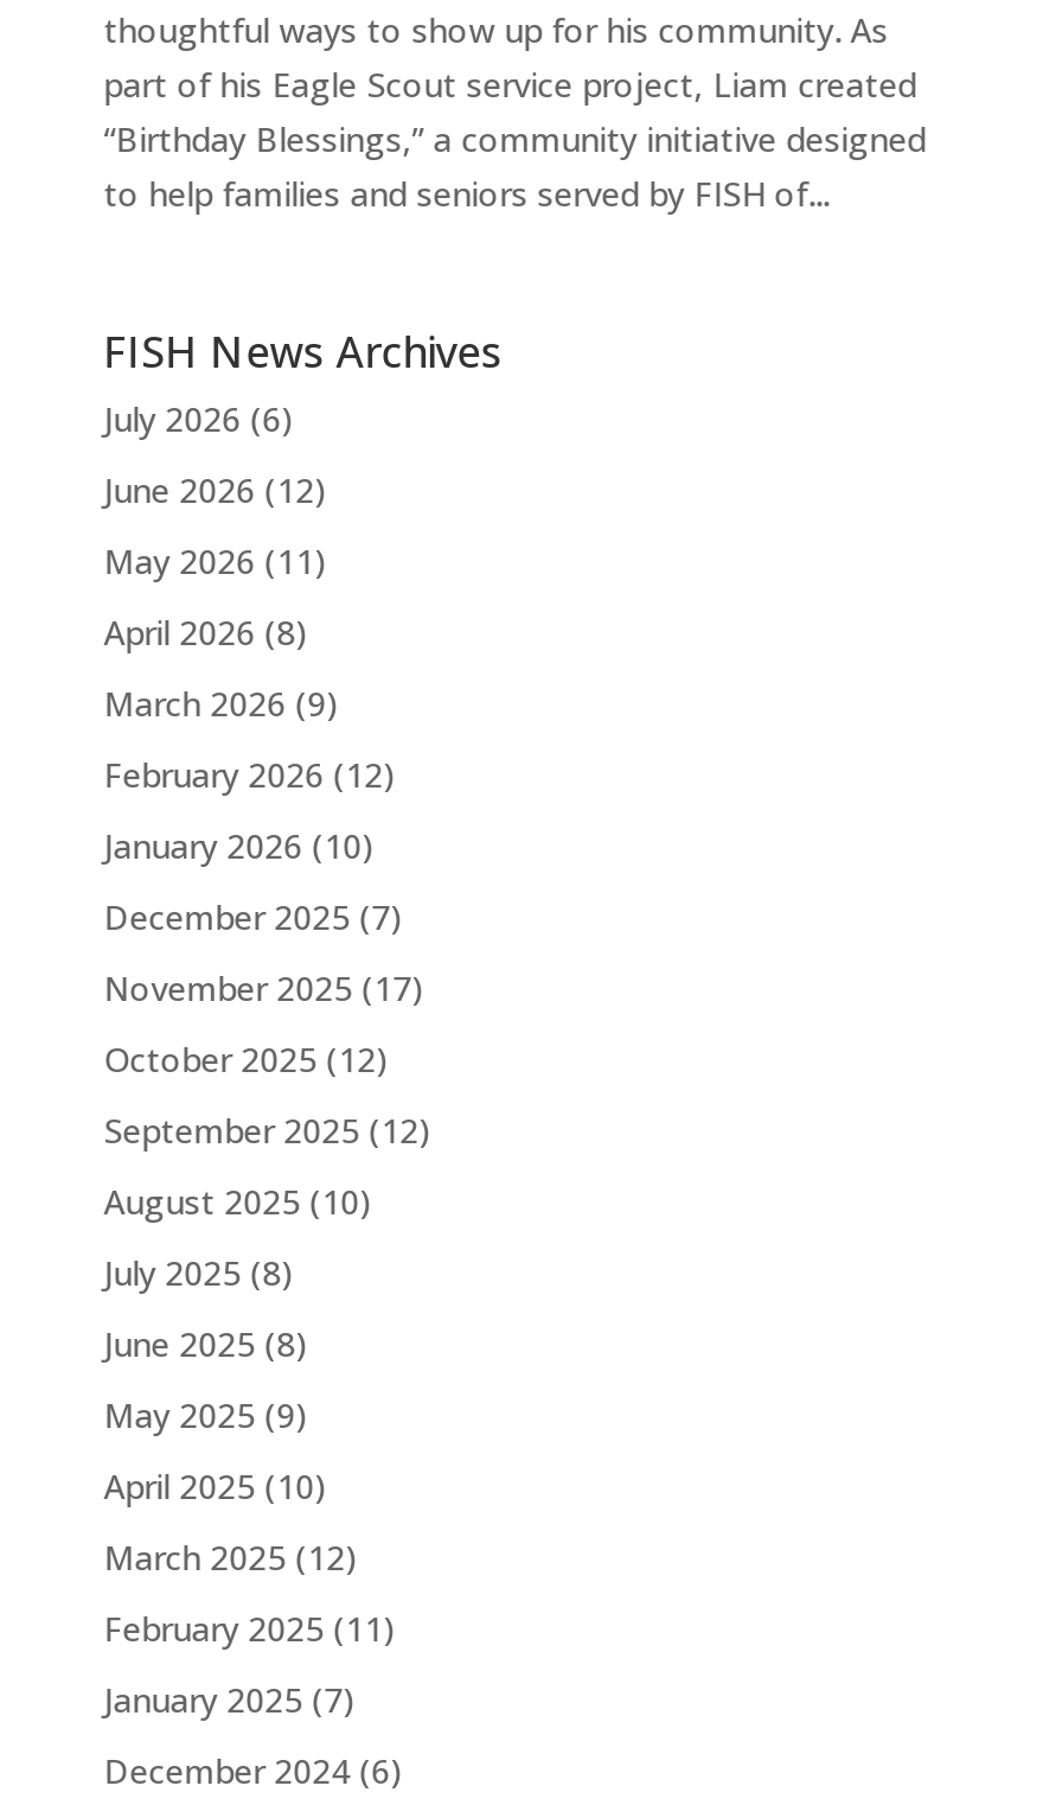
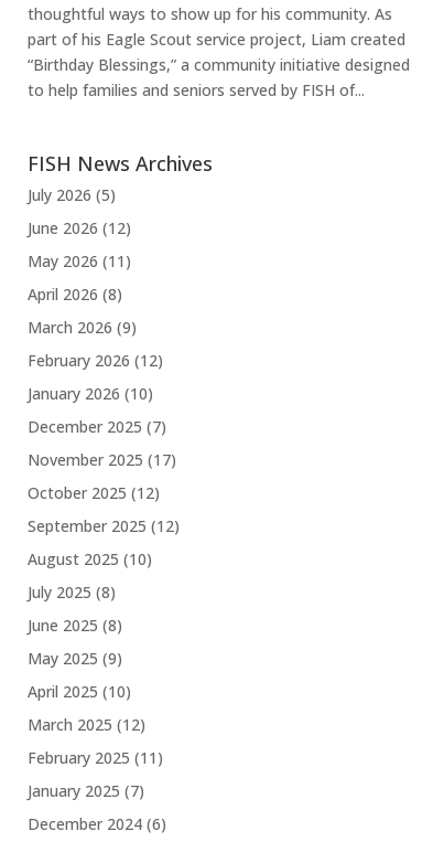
- July 2026 (6)
+ July 2026 (5)
